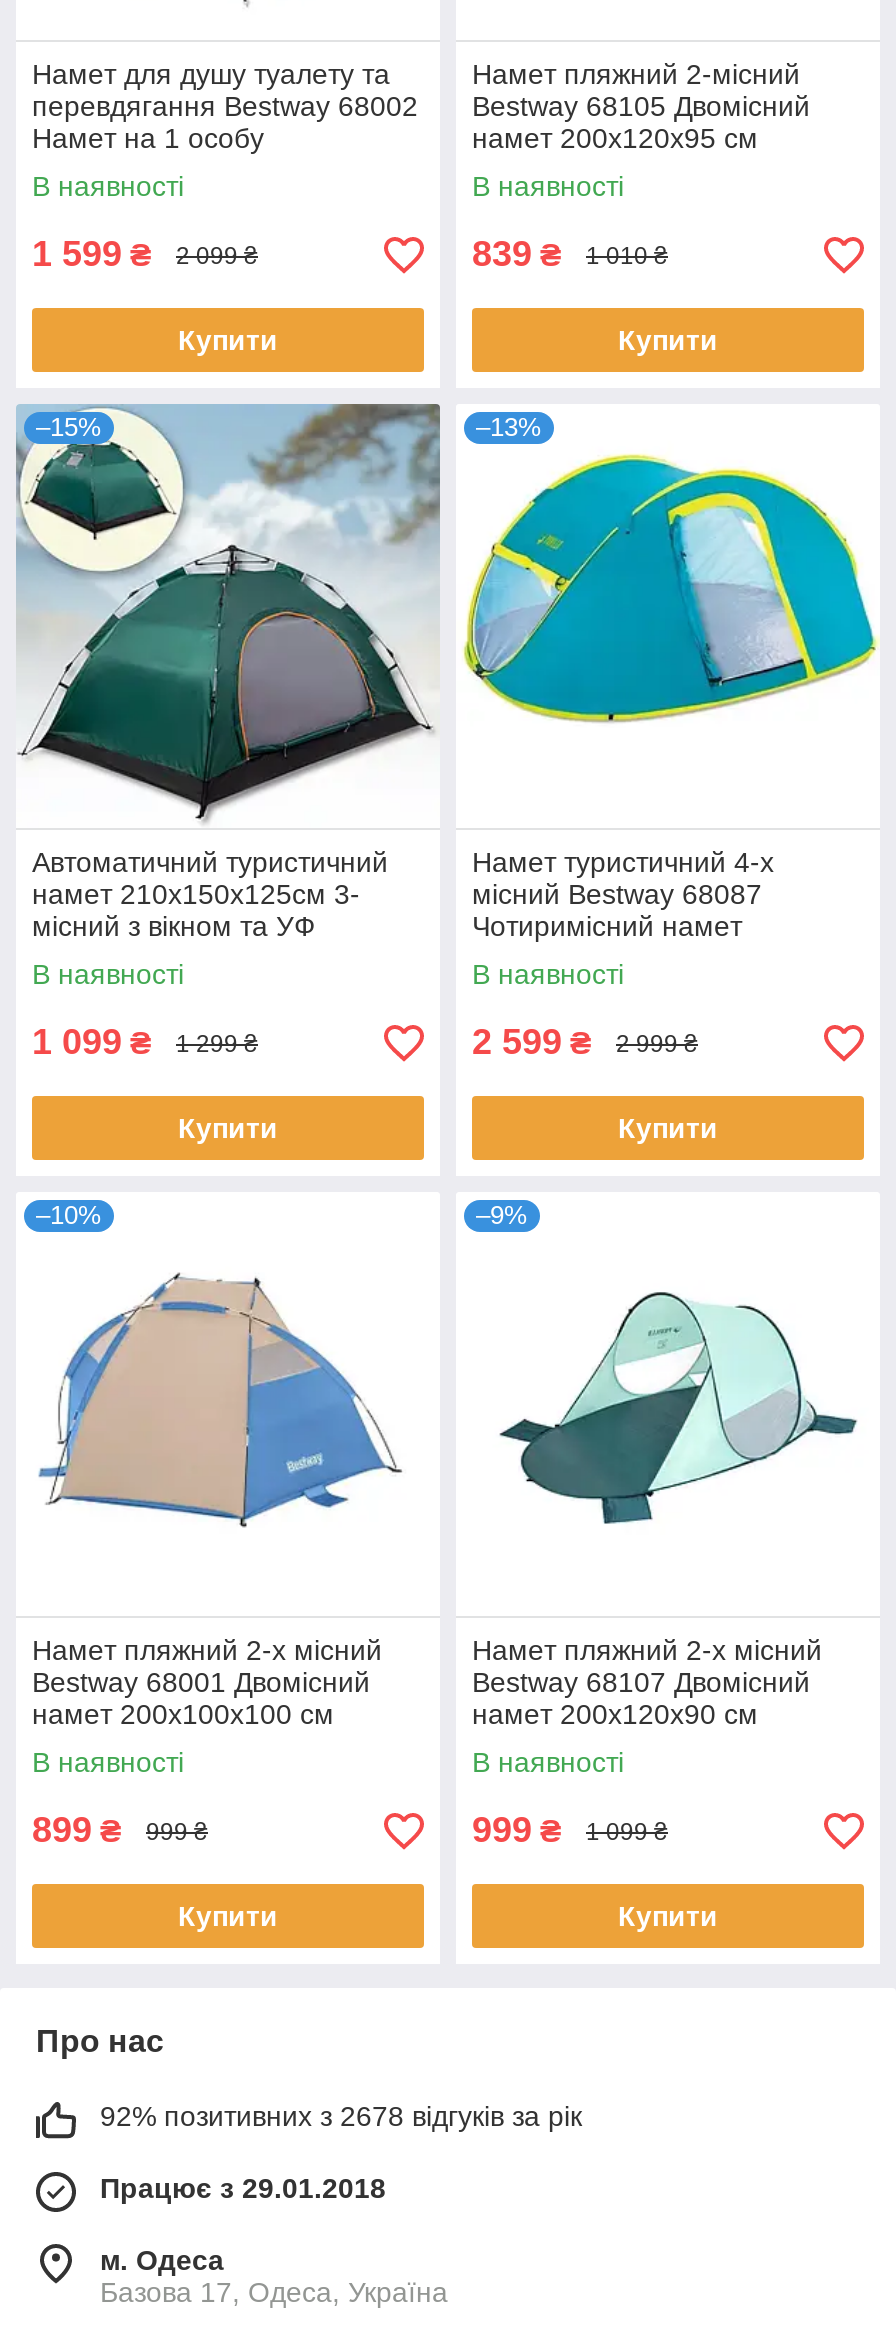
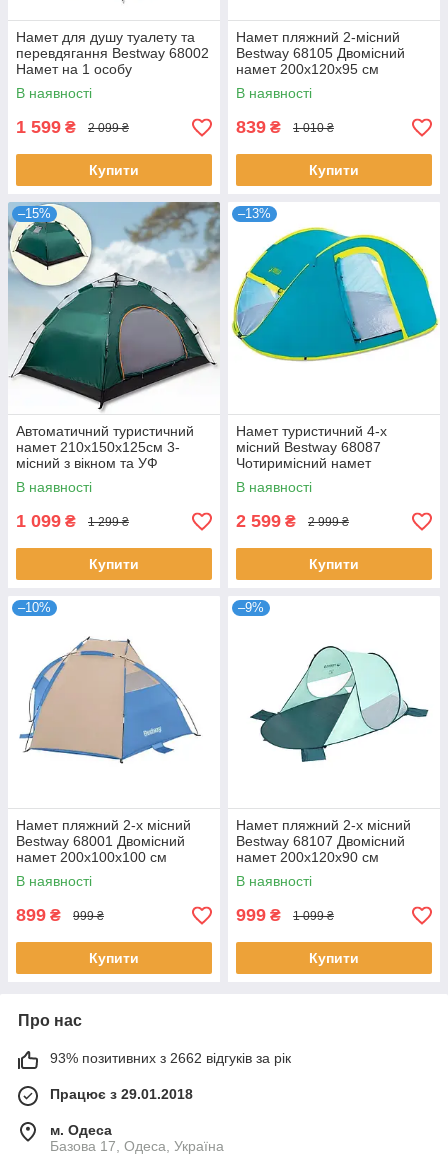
- 92% позитивних з 2678 відгуків за рік
+ 93% позитивних з 2662 відгуків за рік
